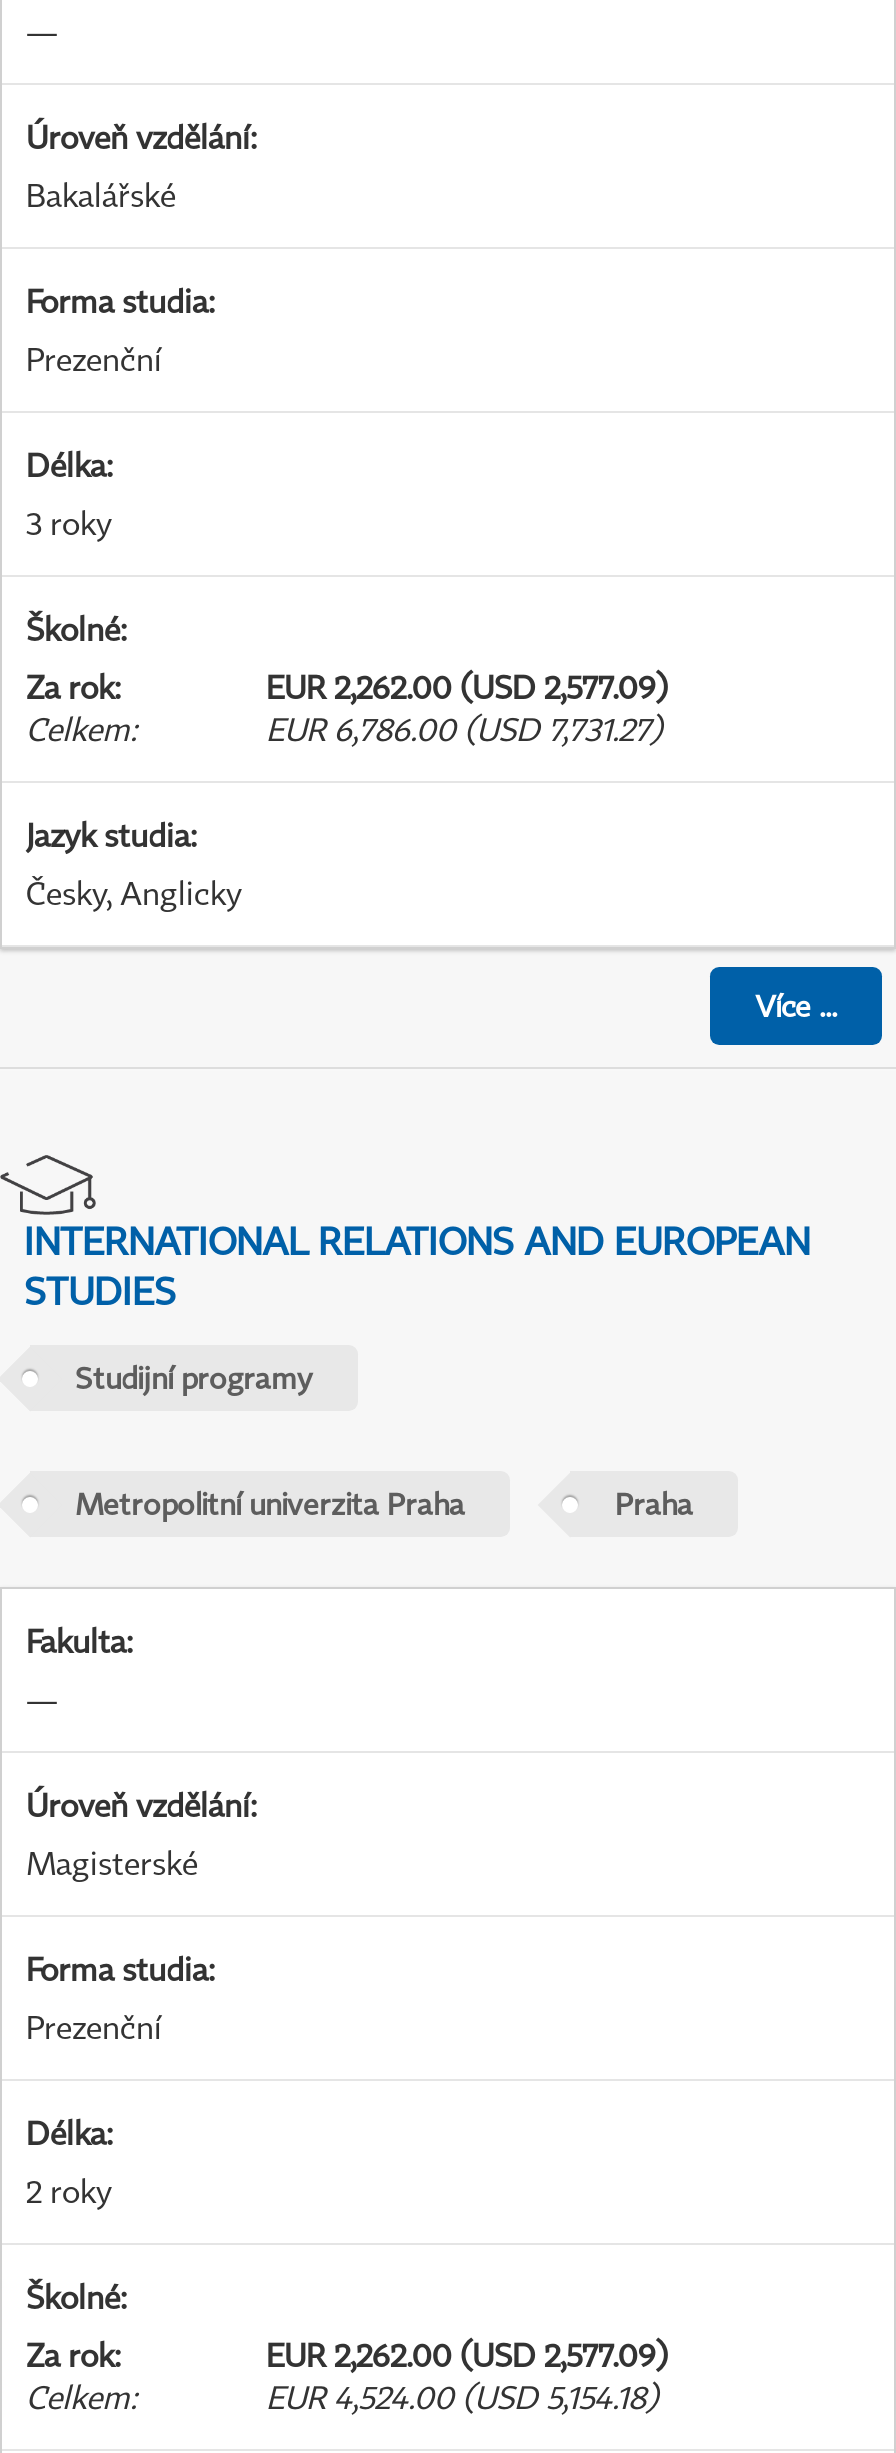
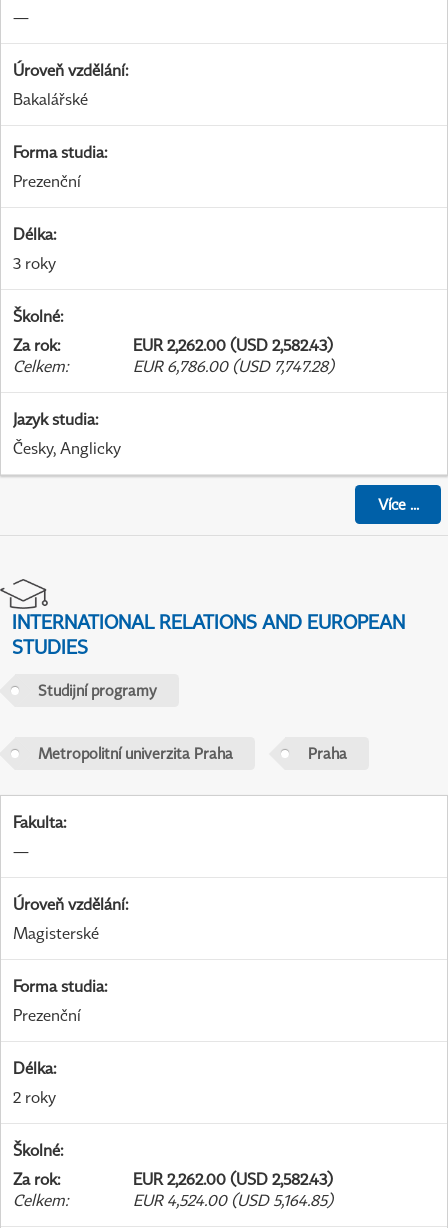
- EUR 2,262.00 (USD 2,577.09)
+ EUR 2,262.00 (USD 2,582.43)

- EUR 6,786.00 (USD 7,731.27)
+ EUR 6,786.00 (USD 7,747.28)

- EUR 2,262.00 (USD 2,577.09)
+ EUR 2,262.00 (USD 2,582.43)

- EUR 4,524.00 (USD 5,154.18)
+ EUR 4,524.00 (USD 5,164.85)
